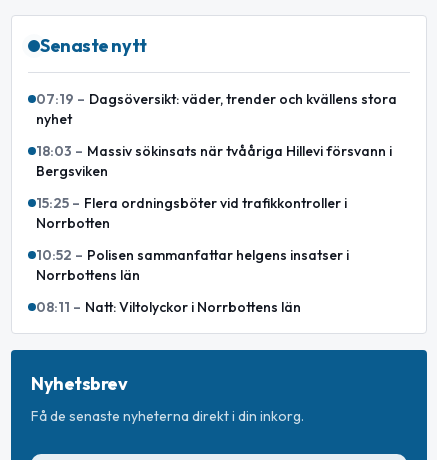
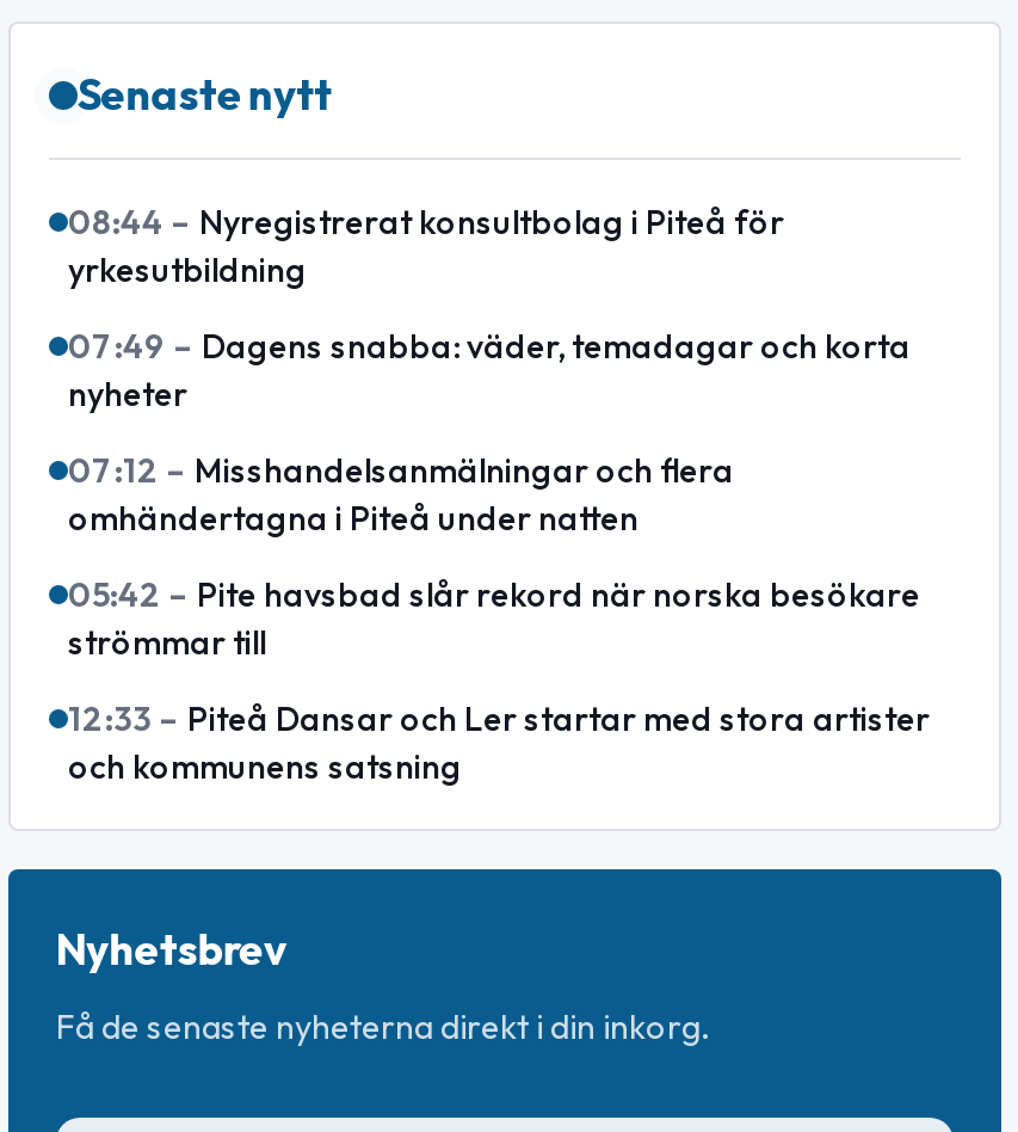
- 07:19 – Dagsöversikt: väder, trender och kvällens stora
- nyhet
+ 08:44 – Nyregistrerat konsultbolag i Piteå för
+ yrkesutbildning

- 18:03 – Massiv sökinsats när tvååriga Hillevi försvann i
- Bergsviken
+ 07:49 – Dagens snabba: väder, temadagar och korta
+ nyheter

- 15:25 – Flera ordningsböter vid trafikkontroller i
- Norrbotten
+ 07:12 – Misshandelsanmälningar och flera
+ omhändertagna i Piteå under natten

- 10:52 – Polisen sammanfattar helgens insatser i
- Norrbottens län
+ 05:42 – Pite havsbad slår rekord när norska besökare
+ strömmar till

- 08:11 – Natt: Viltolyckor i Norrbottens län
+ 12:33 – Piteå Dansar och Ler startar med stora artister
+ och kommunens satsning
